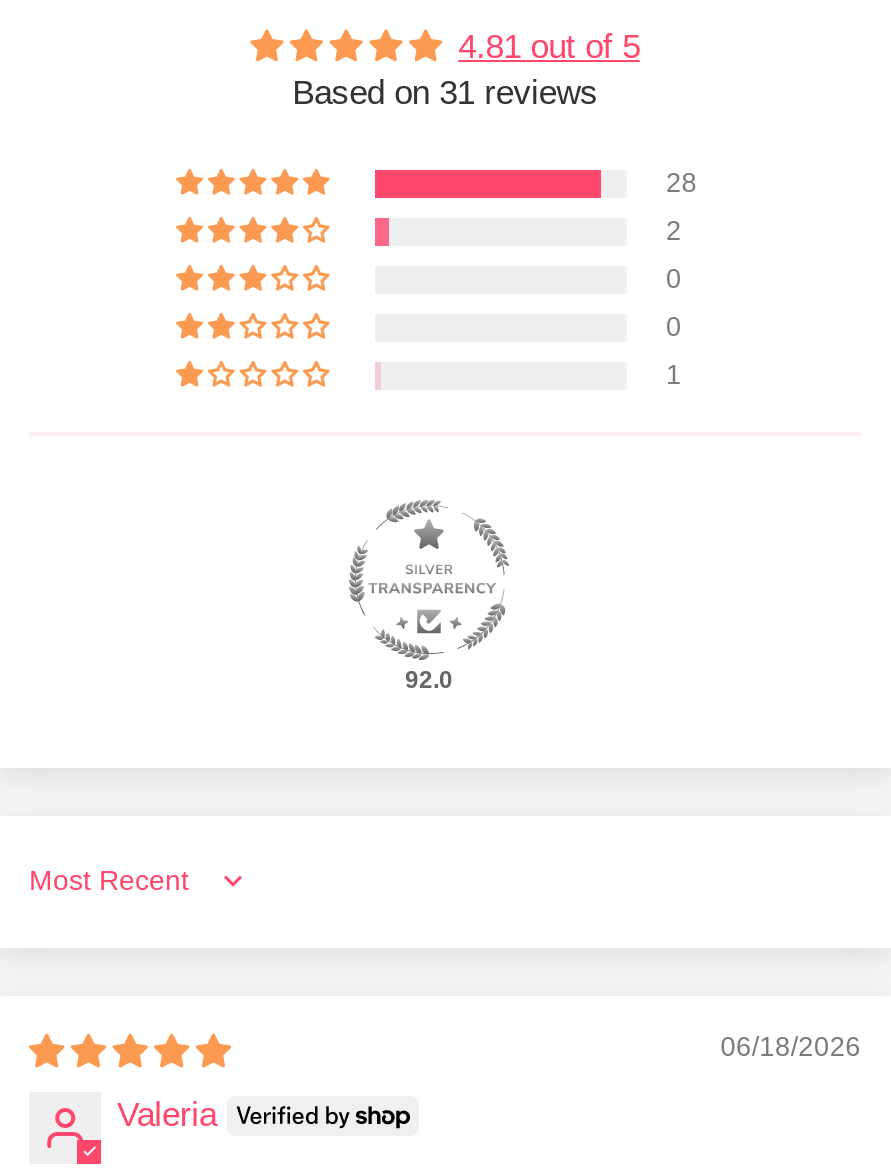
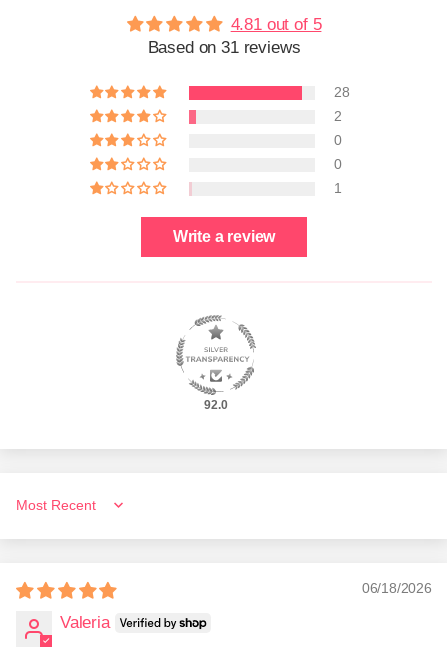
+ Write a review
